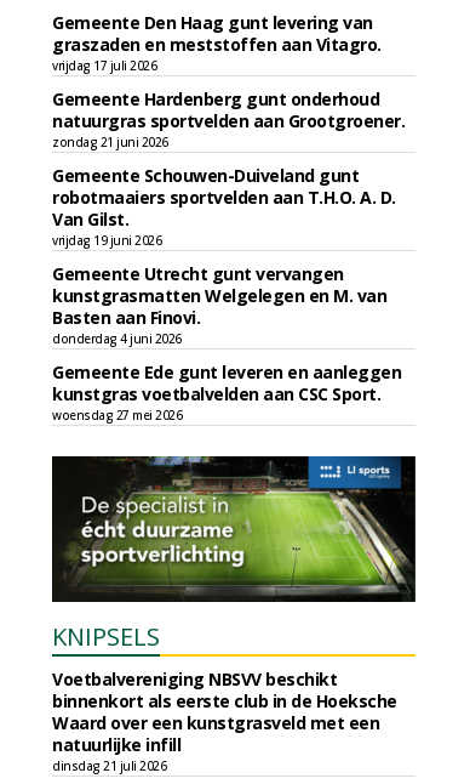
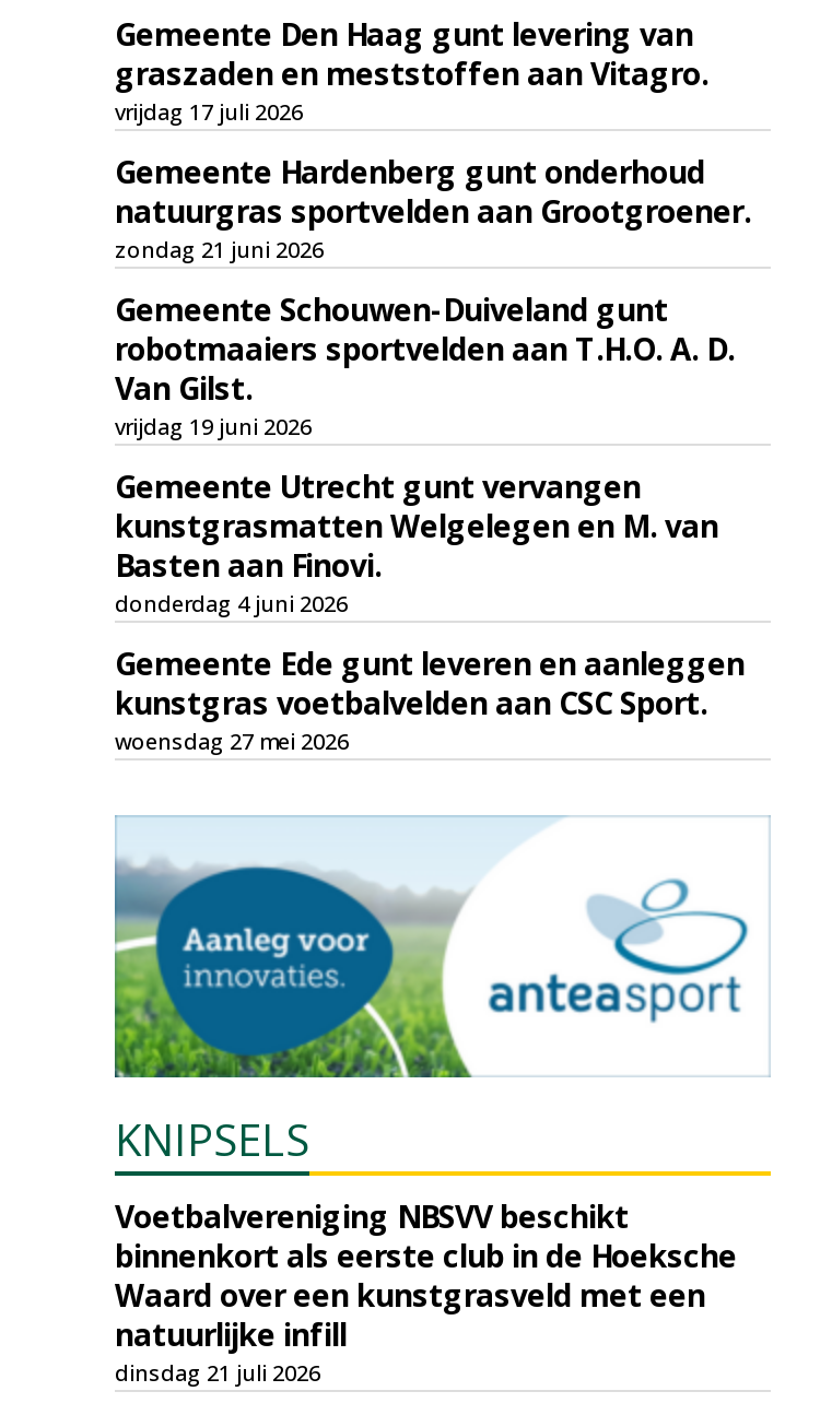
- [image]
+ [image]
